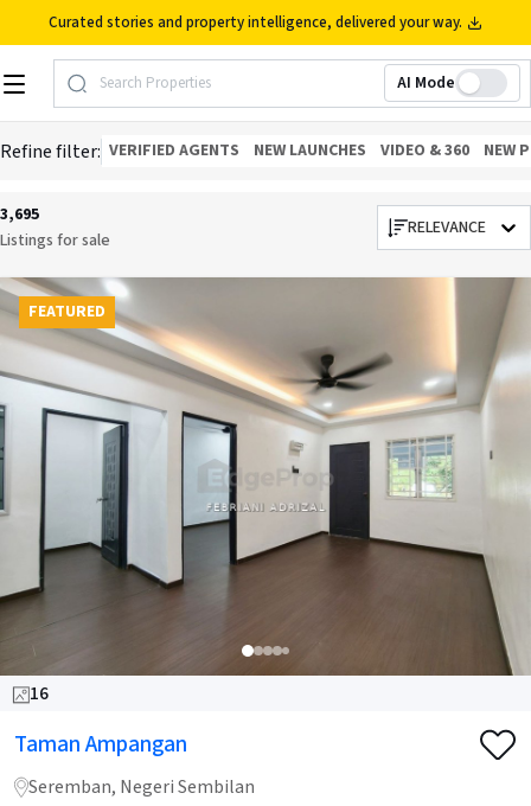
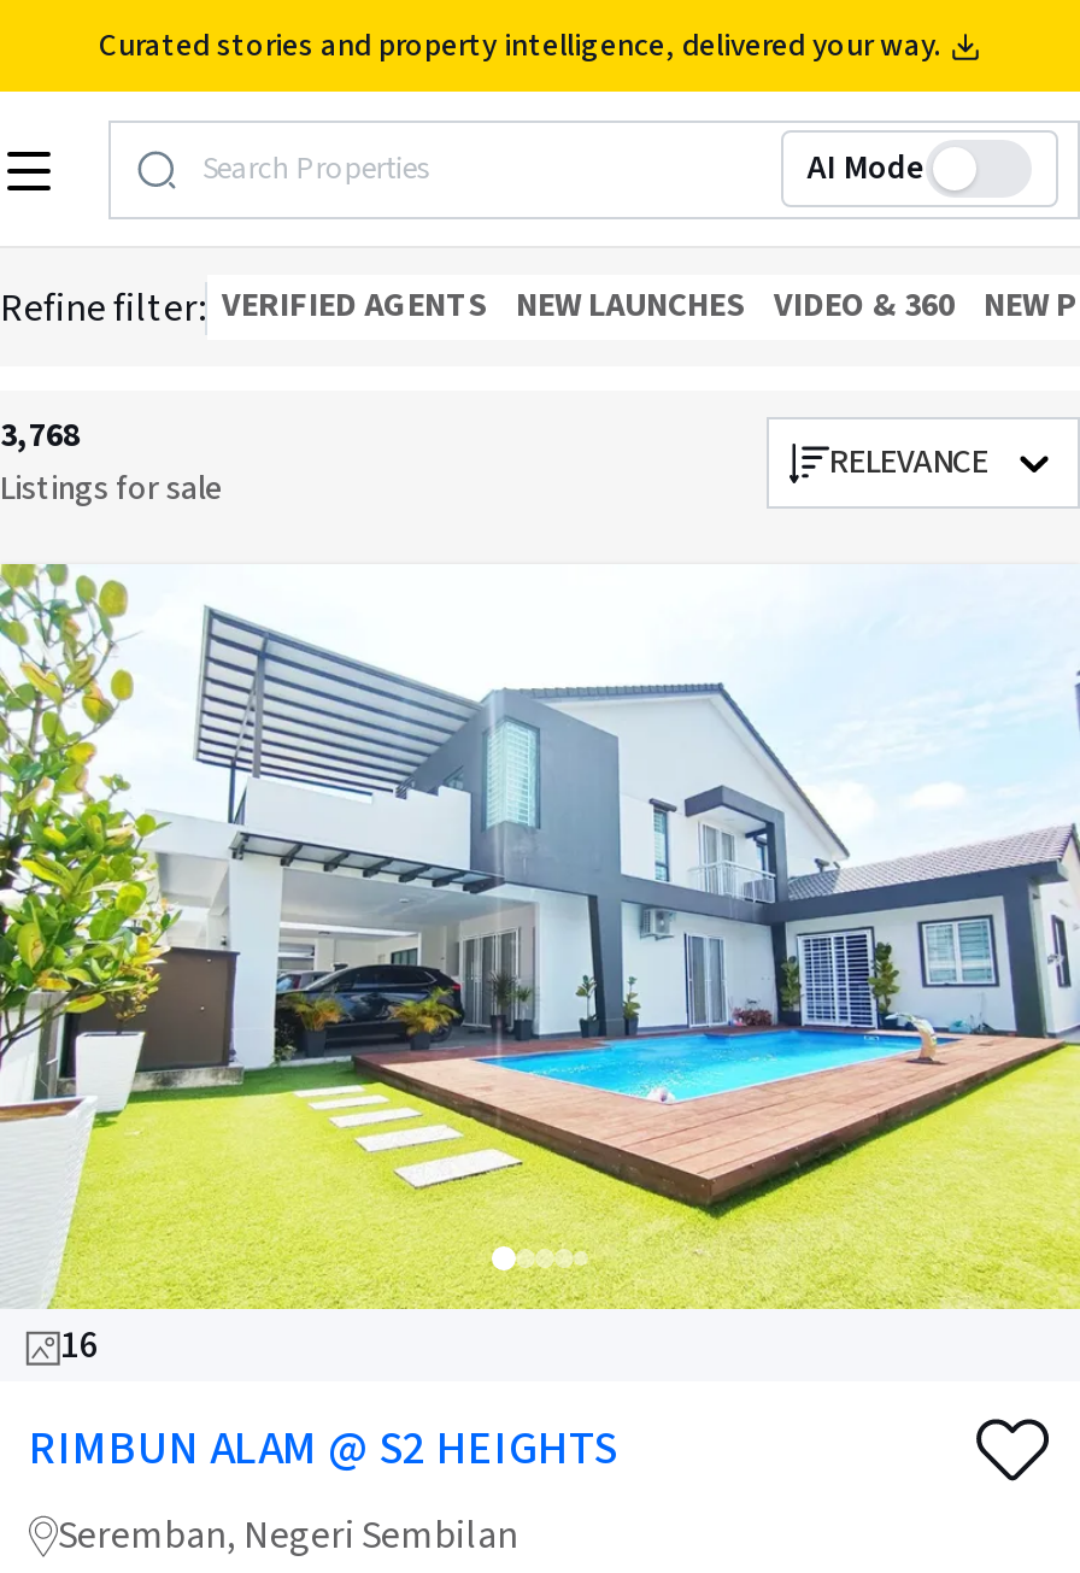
- 3,695
+ 3,768

- [image]
+ [image]

- FEATURED

- Taman Ampangan
+ RIMBUN ALAM @ S2 HEIGHTS
